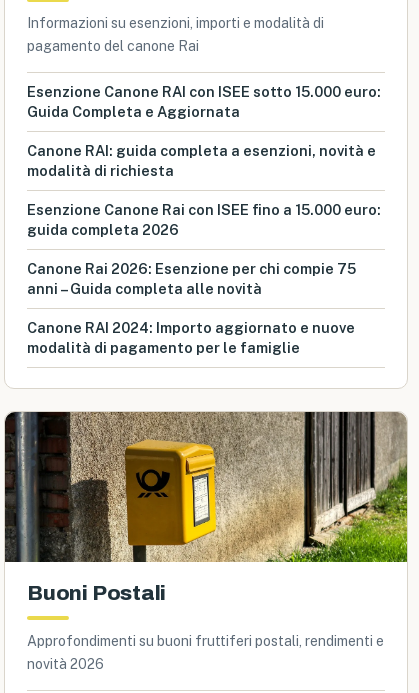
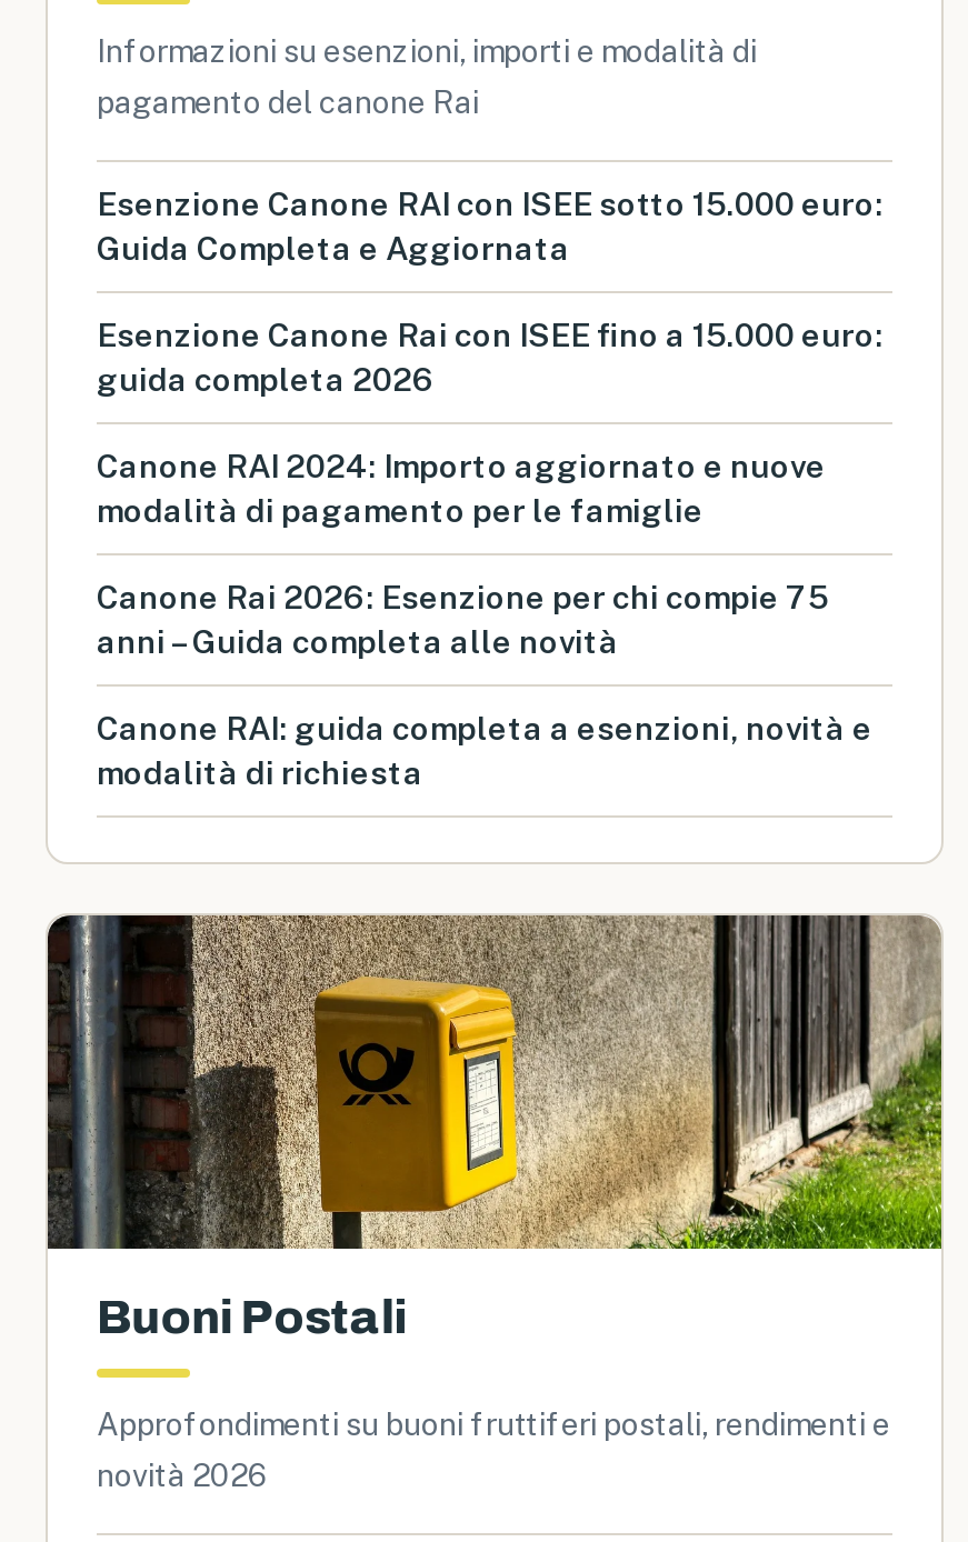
moved down: Canone RAI: guida completa a esenzioni, novità e | modalità di richiesta

moved up: Esenzione Canone Rai con ISEE fino a 15.000 euro: | guida completa 2026 | Canone Rai 2026: Esenzione per chi compie 75 | anni – Guida completa alle novità | Canone RAI 2024: Importo aggiornato e nuove | modalità di pagamento per le famiglie
